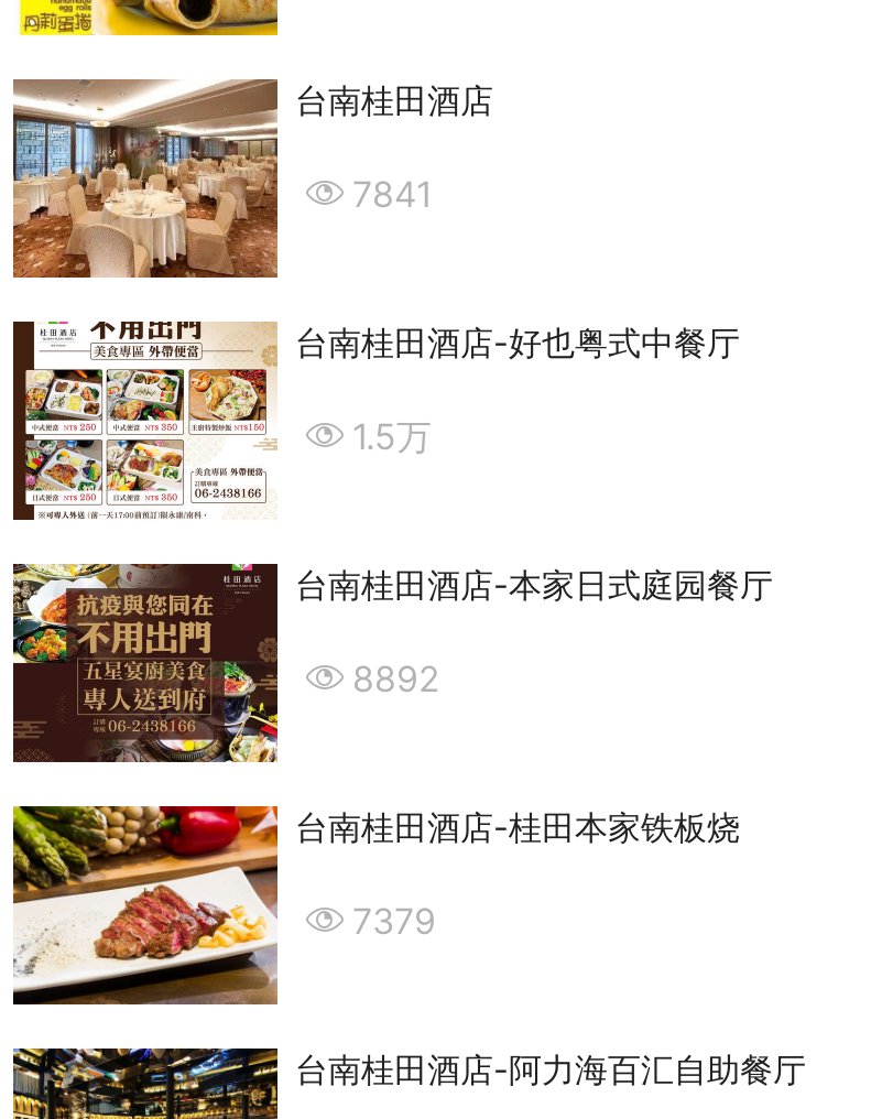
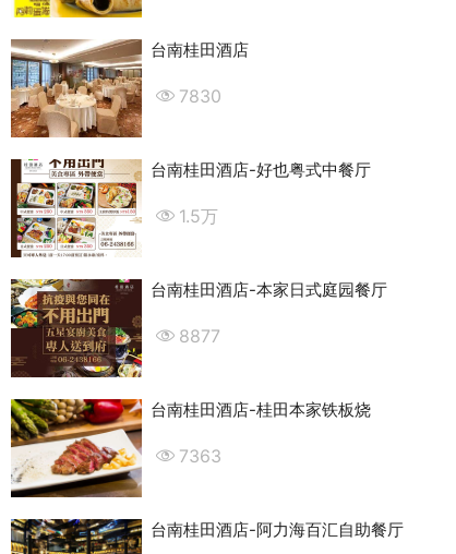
- 7841
+ 7830

- 8892
+ 8877

- 7379
+ 7363
